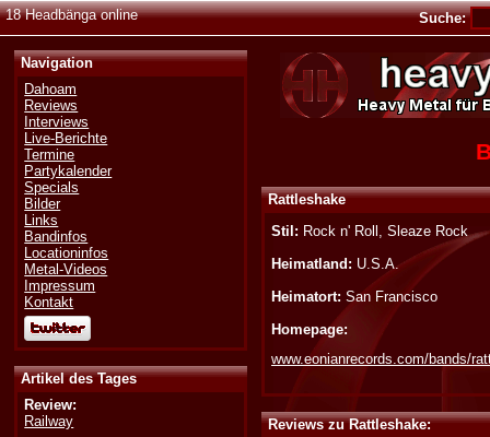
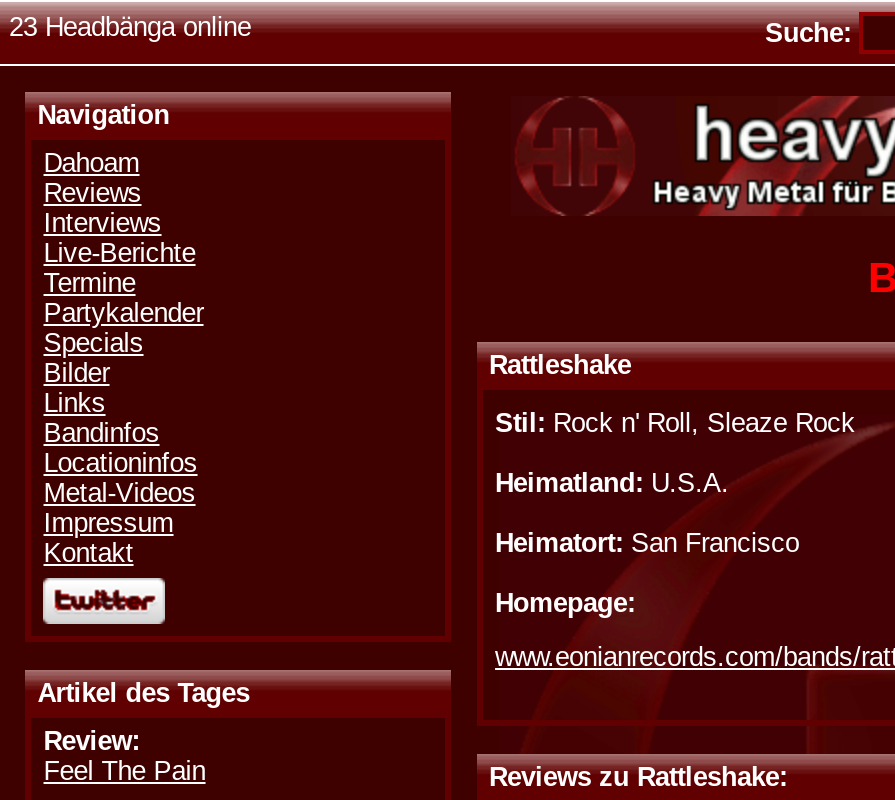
- 18 Headbänga online
+ 23 Headbänga online

- Railway
+ Feel The Pain
